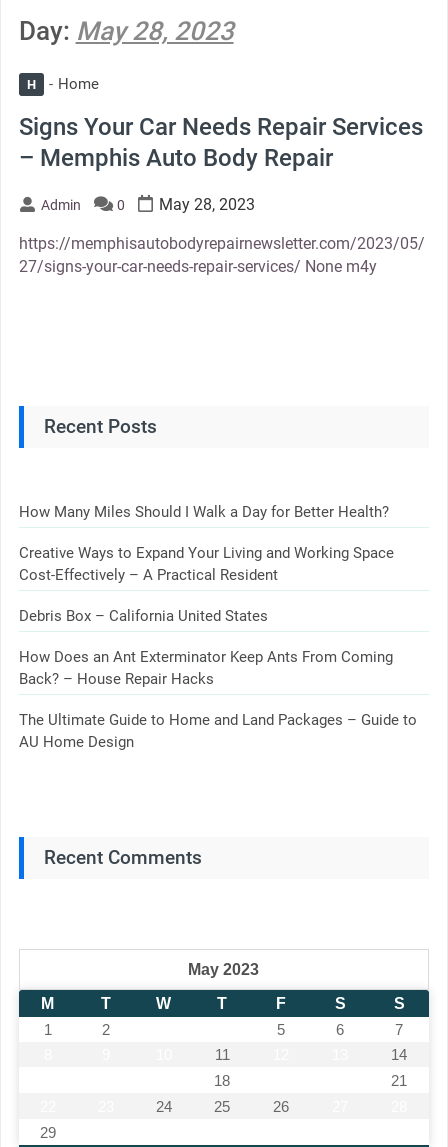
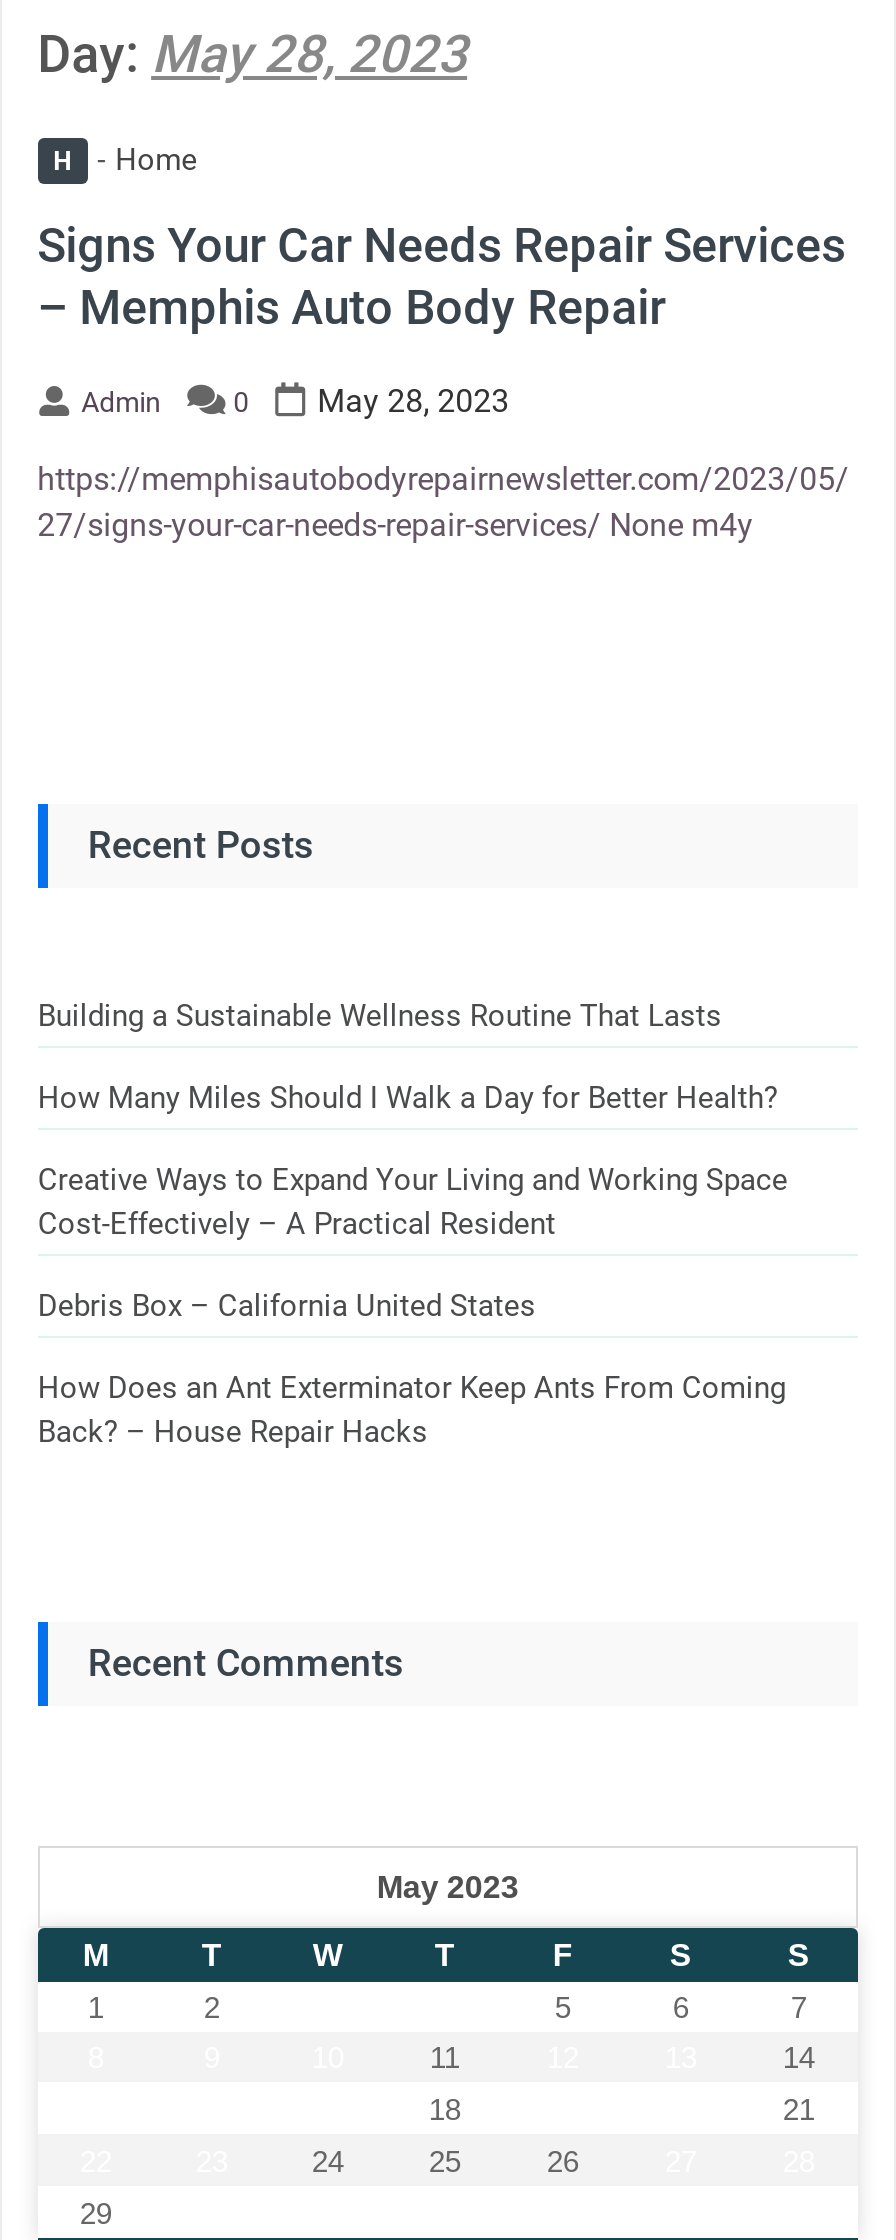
+ Building a Sustainable Wellness Routine That Lasts

moved down: How Many Miles Should I Walk a Day for Better Health? | Creative Ways to Expand Your Living and Working Space | Cost-Effectively – A Practical Resident | Debris Box – California United States | How Does an Ant Exterminator Keep Ants From Coming | Back? – House Repair Hacks

- The Ultimate Guide to Home and Land Packages – Guide to
- AU Home Design
